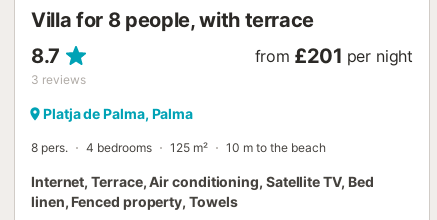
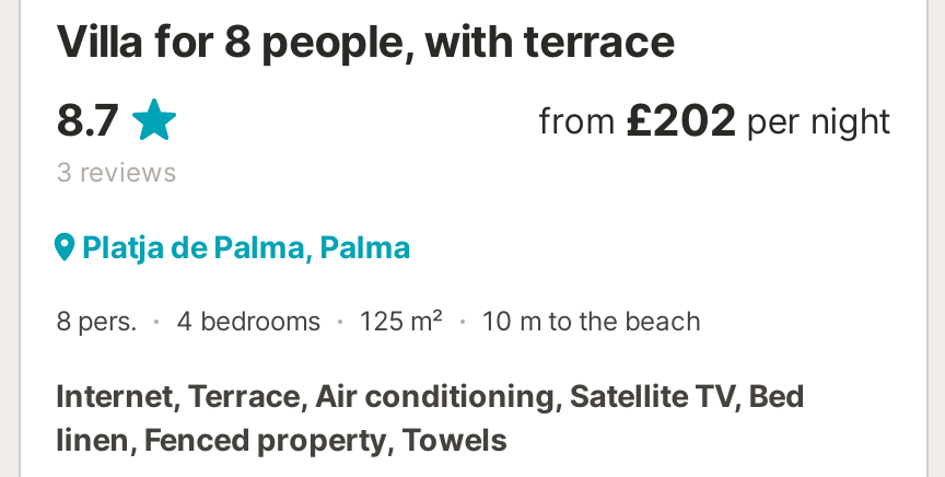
- from £201 per night
+ from £202 per night
